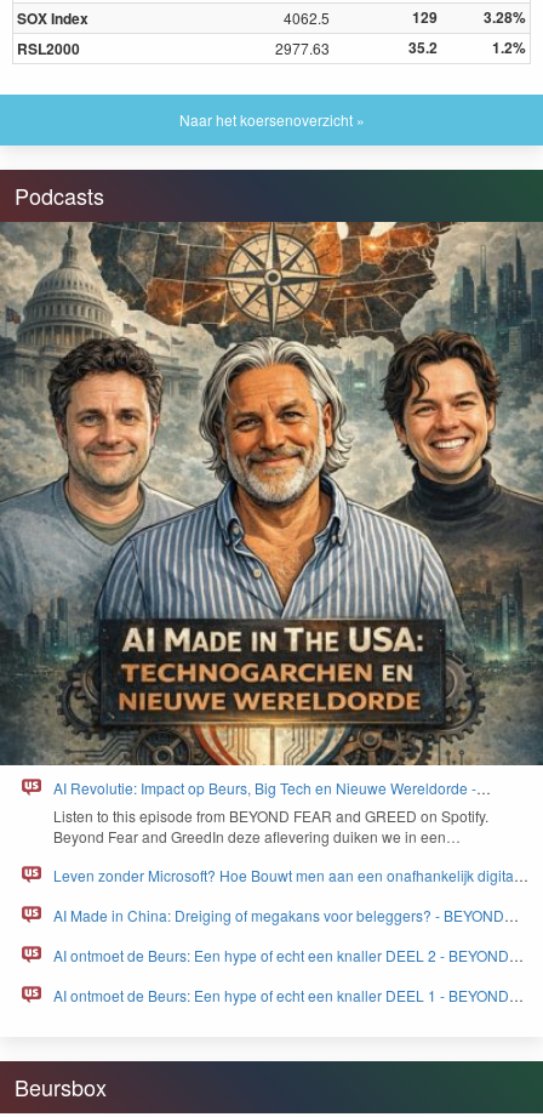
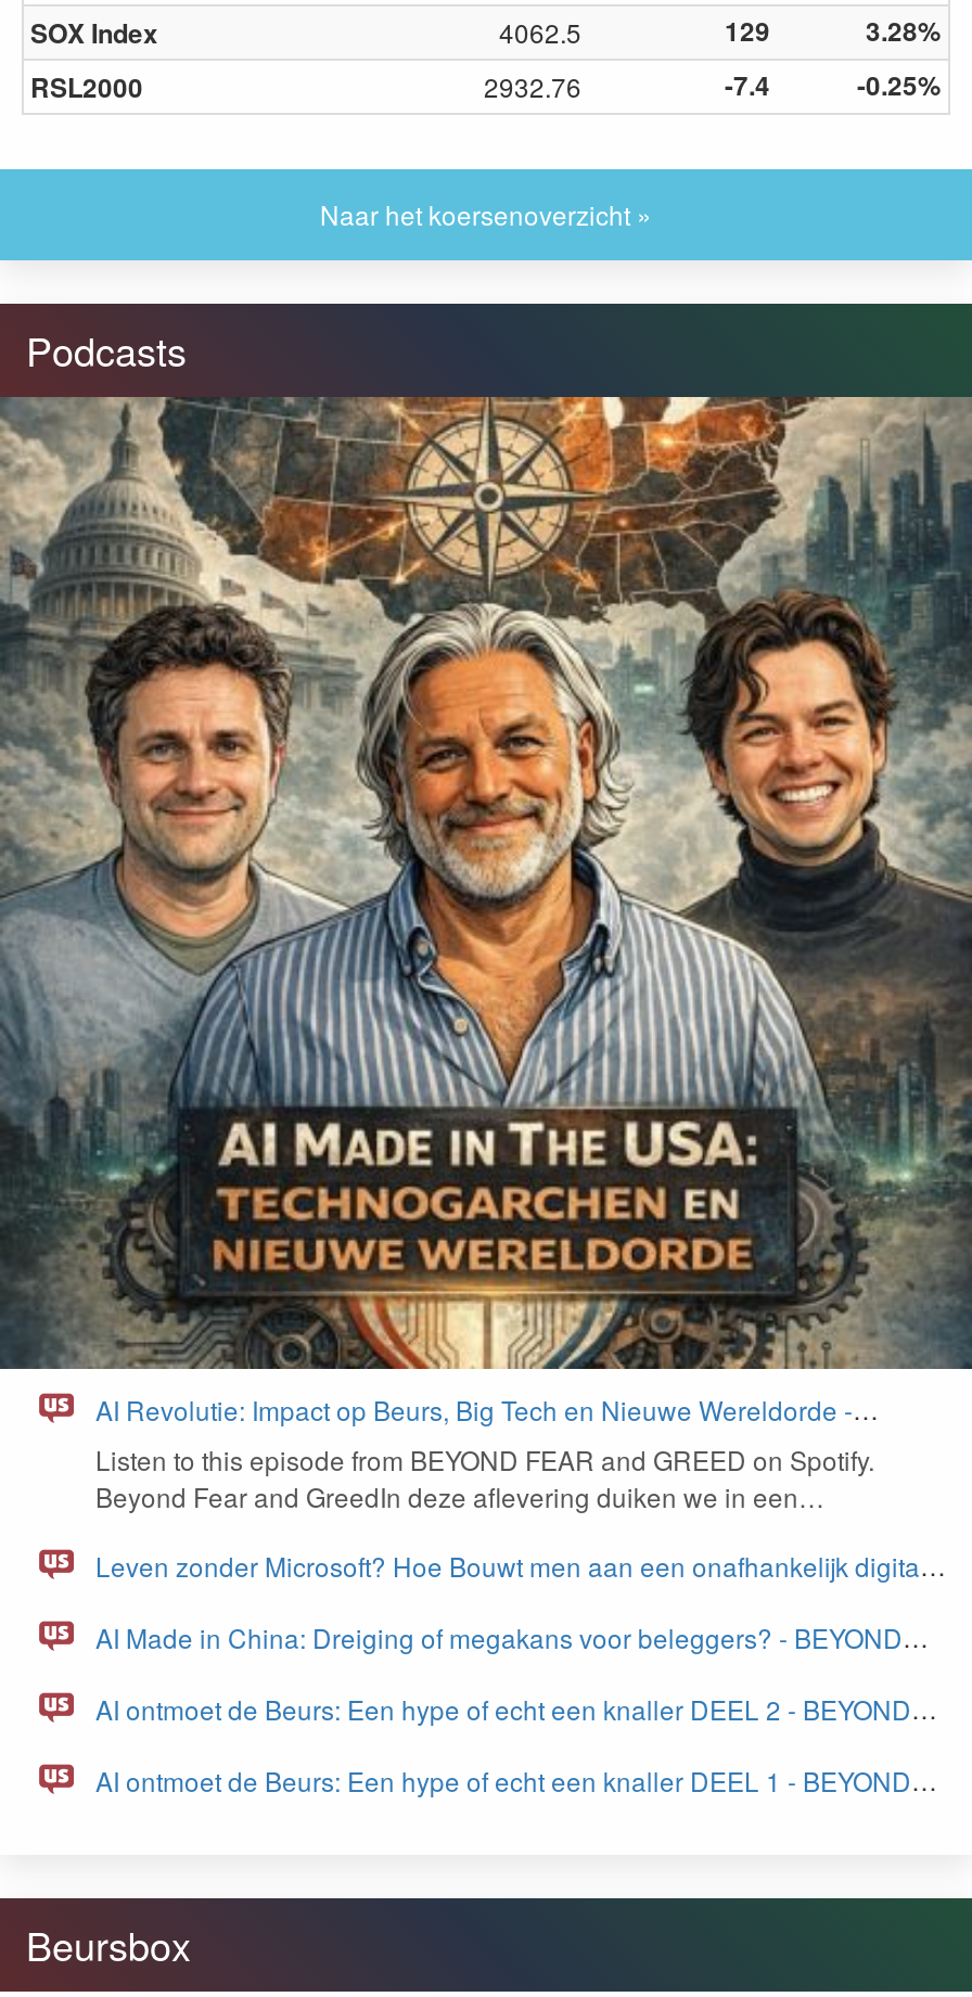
- 2977.63
+ 2932.76

- 35.2
+ -7.4

- 1.2%
+ -0.25%
